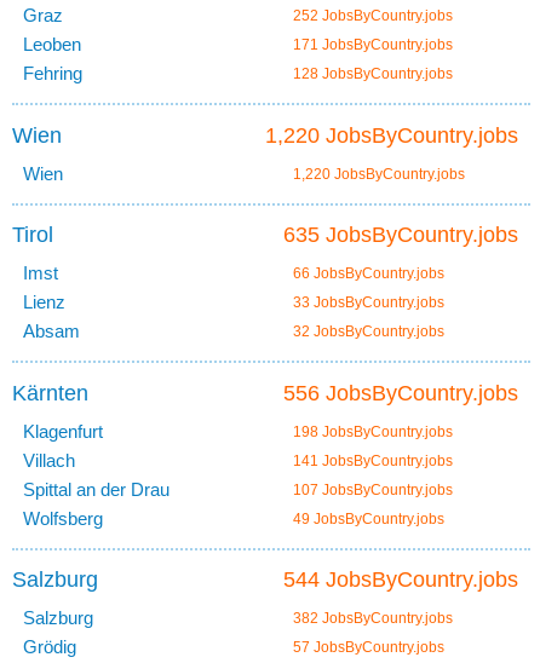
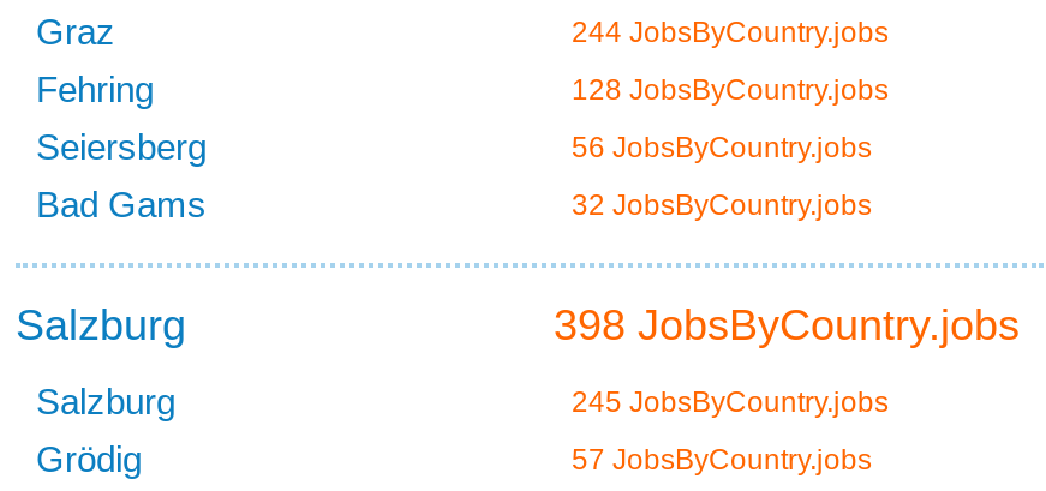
- 252 JobsByCountry.jobs
- Leoben
- 171 JobsByCountry.jobs
+ 244 JobsByCountry.jobs

- 1,220 JobsByCountry.jobs
- Wien
- Wien
- 1,220 JobsByCountry.jobs
- 635 JobsByCountry.jobs
- Tirol
- Imst
- 66 JobsByCountry.jobs
- Lienz
- 33 JobsByCountry.jobs
- Absam
+ Seiersberg
+ 56 JobsByCountry.jobs
+ Bad Gams

- 556 JobsByCountry.jobs
- Kärnten
- Klagenfurt
- 198 JobsByCountry.jobs
- Villach
- 141 JobsByCountry.jobs
- Spittal an der Drau
- 107 JobsByCountry.jobs
- Wolfsberg
- 49 JobsByCountry.jobs
- 544 JobsByCountry.jobs
+ 398 JobsByCountry.jobs

- 382 JobsByCountry.jobs
+ 245 JobsByCountry.jobs
